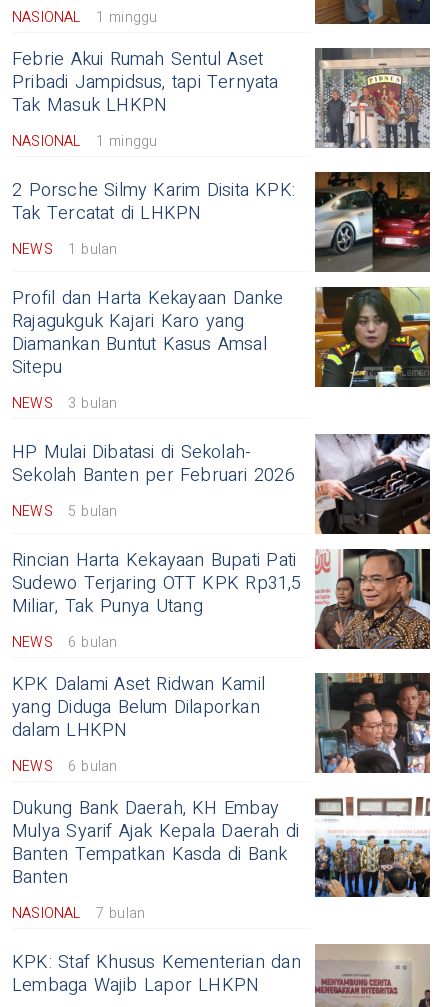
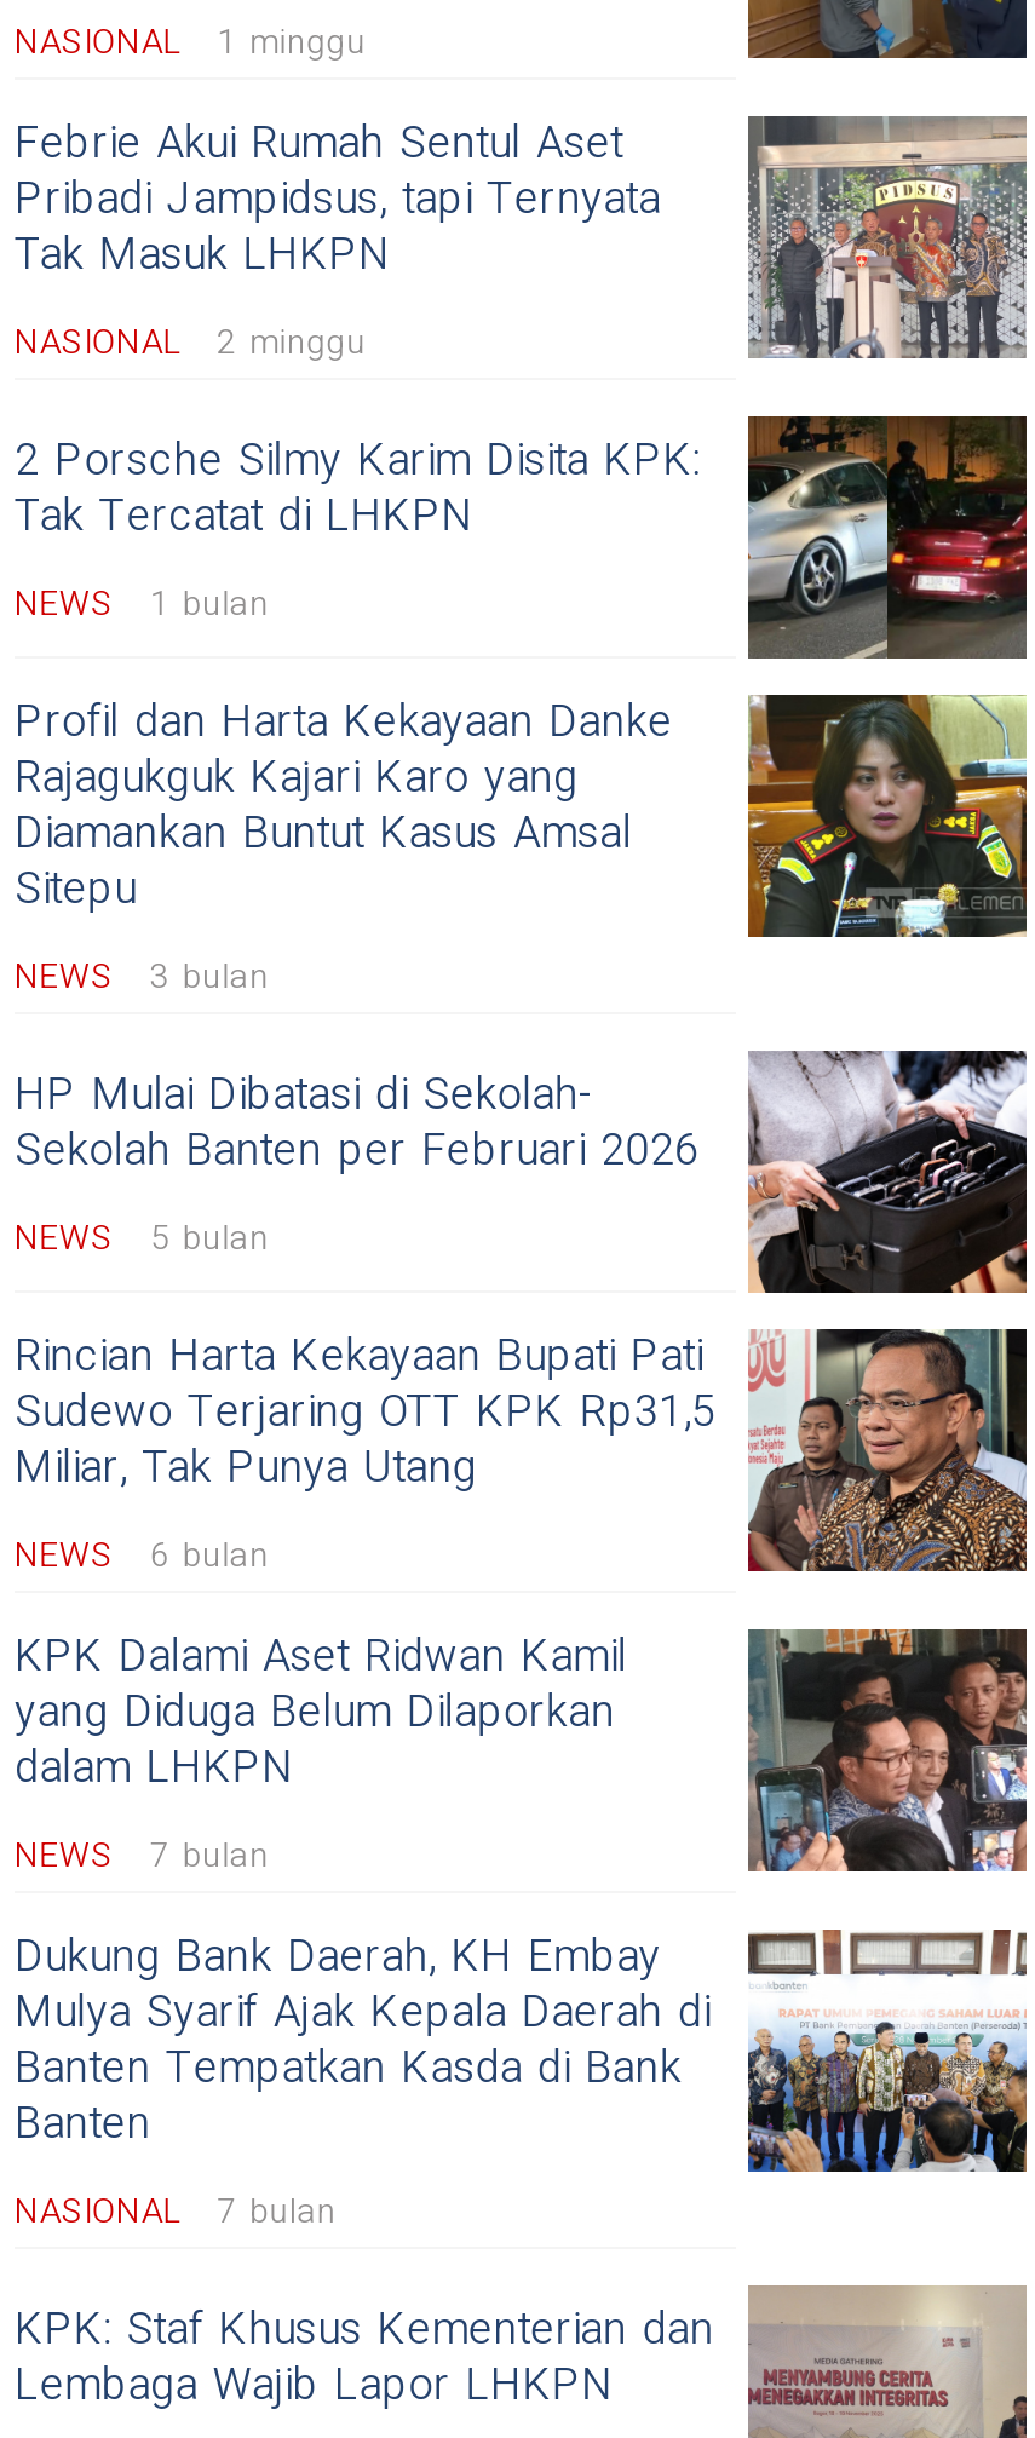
- NASIONAL 1 minggu
+ NASIONAL 2 minggu

- NEWS 6 bulan
+ NEWS 7 bulan
